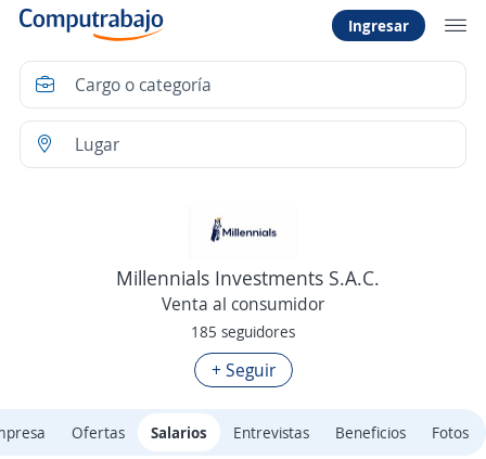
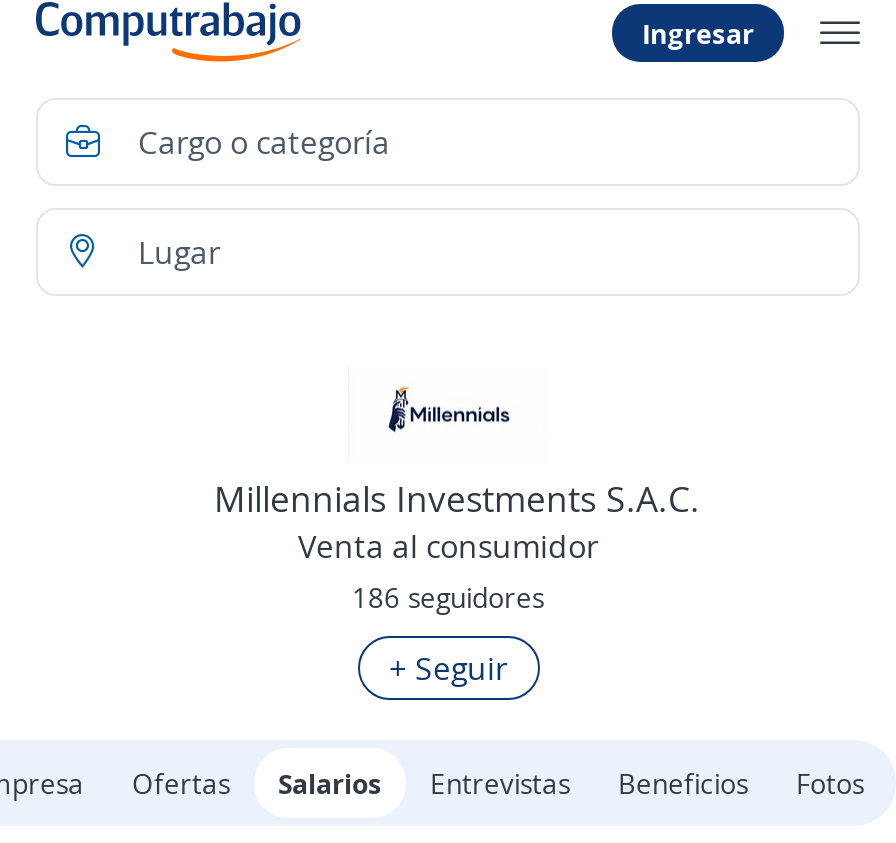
- 185 seguidores
+ 186 seguidores
